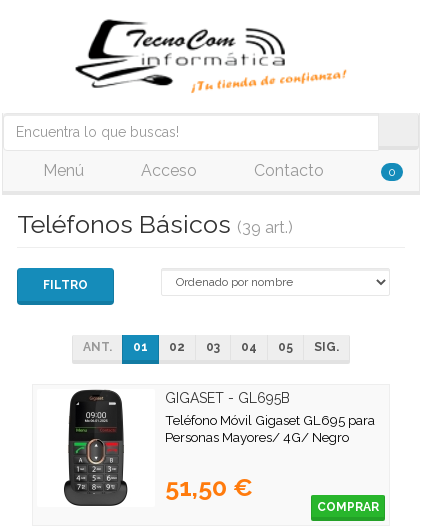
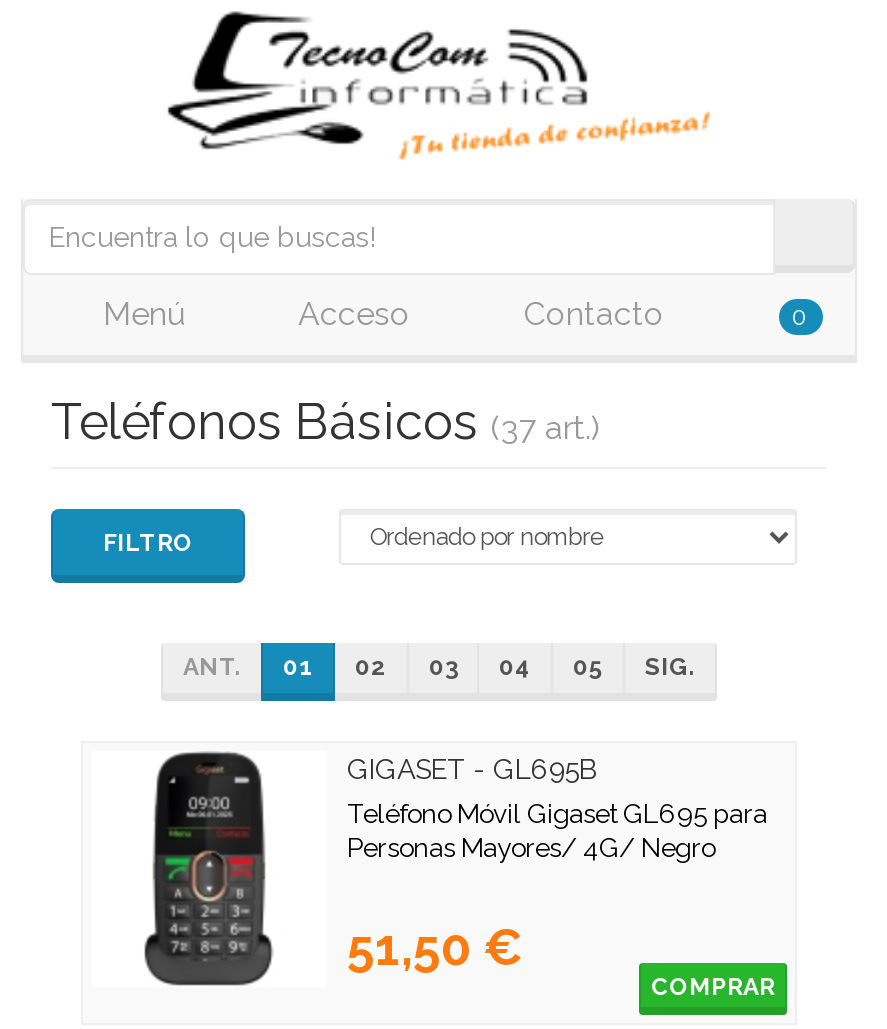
- Teléfonos Básicos (39 art.)
+ Teléfonos Básicos (37 art.)
